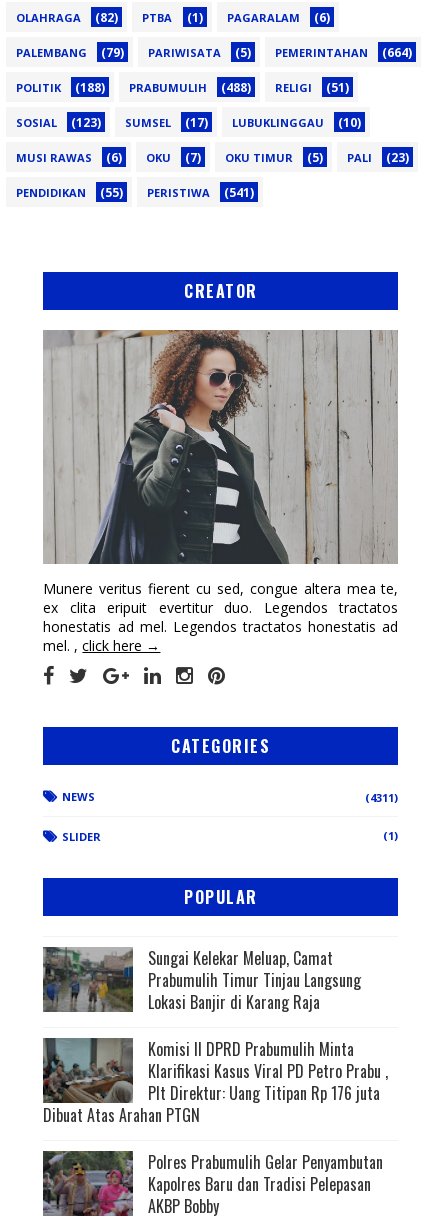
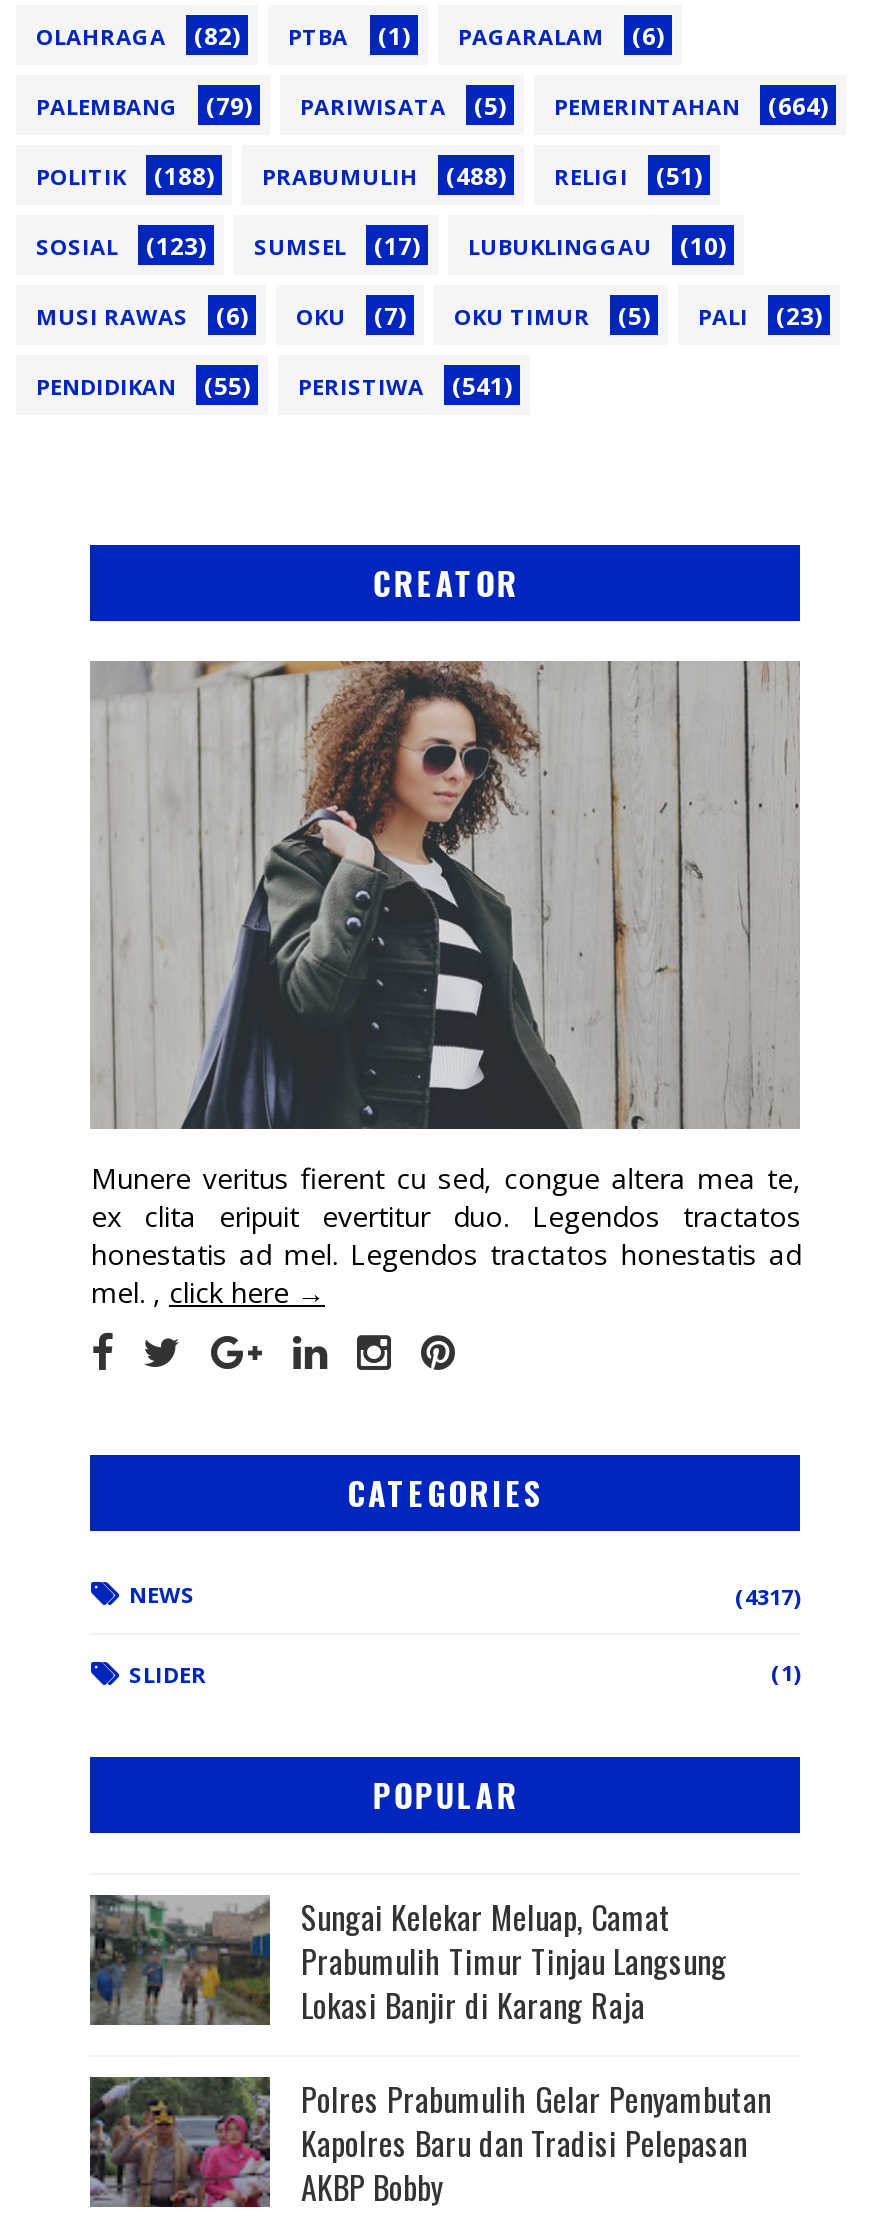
- (4311)
+ (4317)

- [image]
- Komisi II DPRD Prabumulih Minta
- Klarifikasi Kasus Viral PD Petro Prabu ,
- Plt Direktur: Uang Titipan Rp 176 juta
- Dibuat Atas Arahan PTGN
